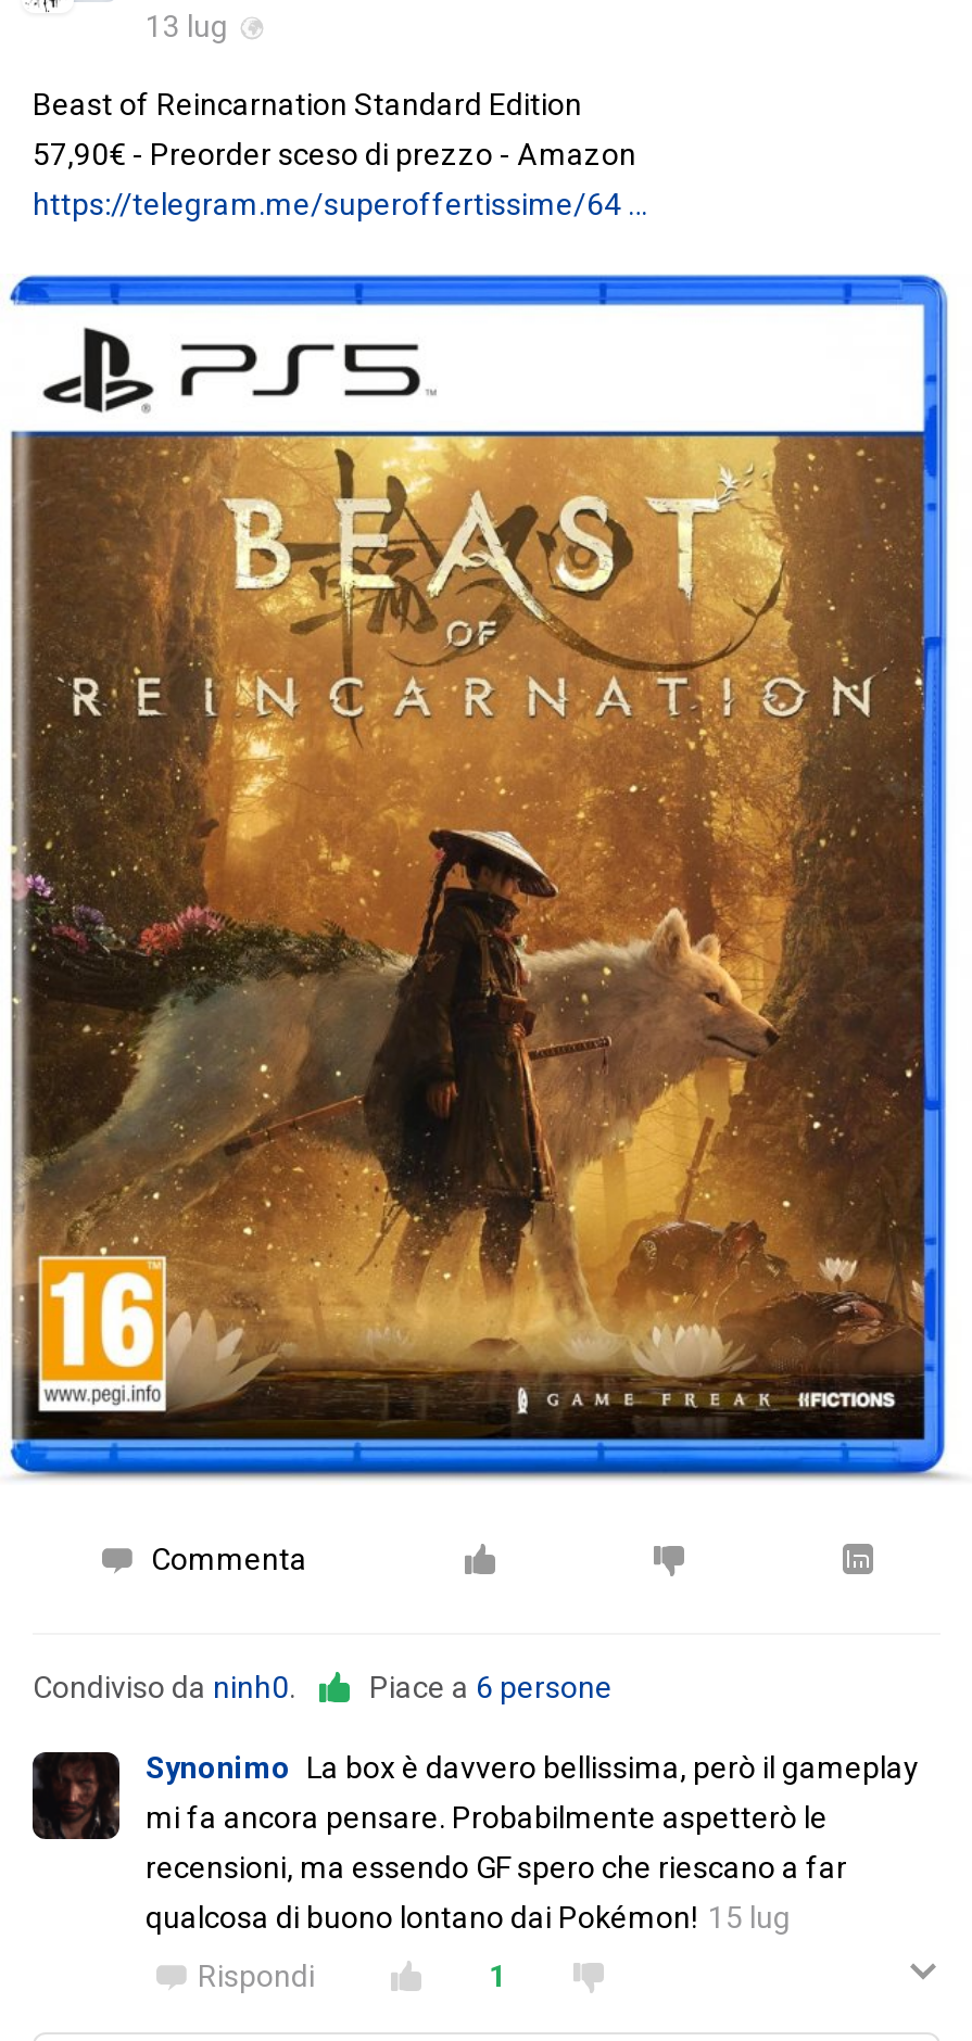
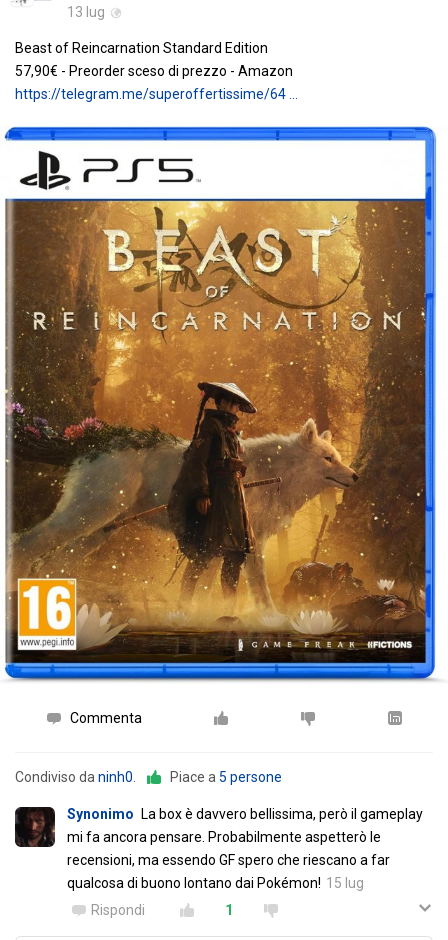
- Piace a 6 persone
+ Piace a 5 persone
